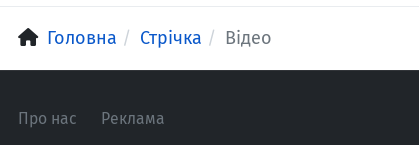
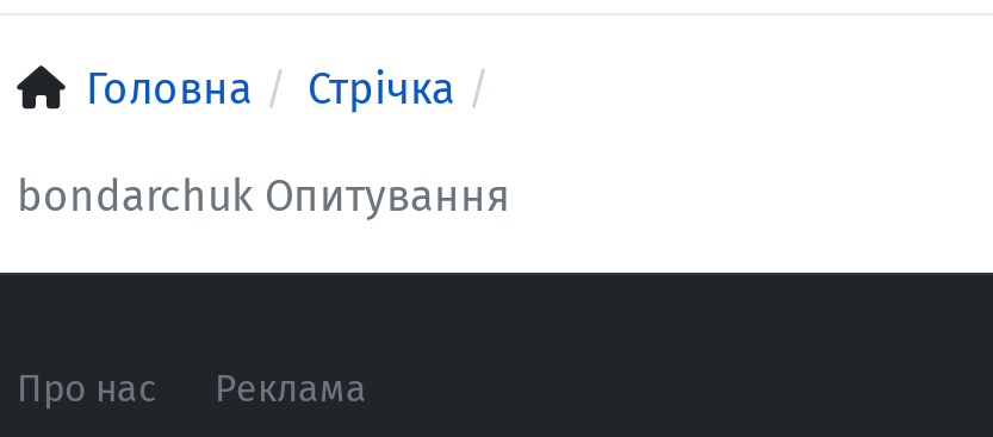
- Відео
+ bondarchuk Опитування
